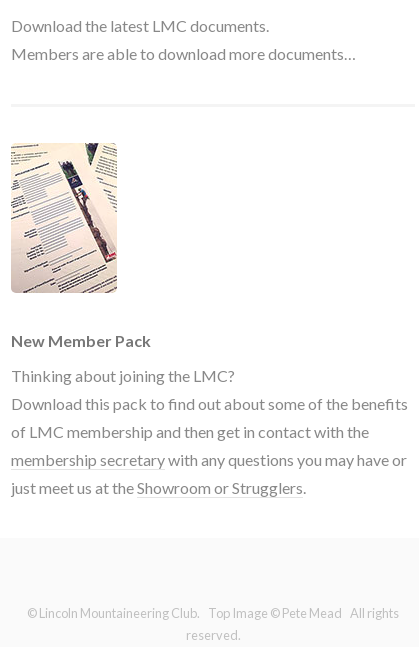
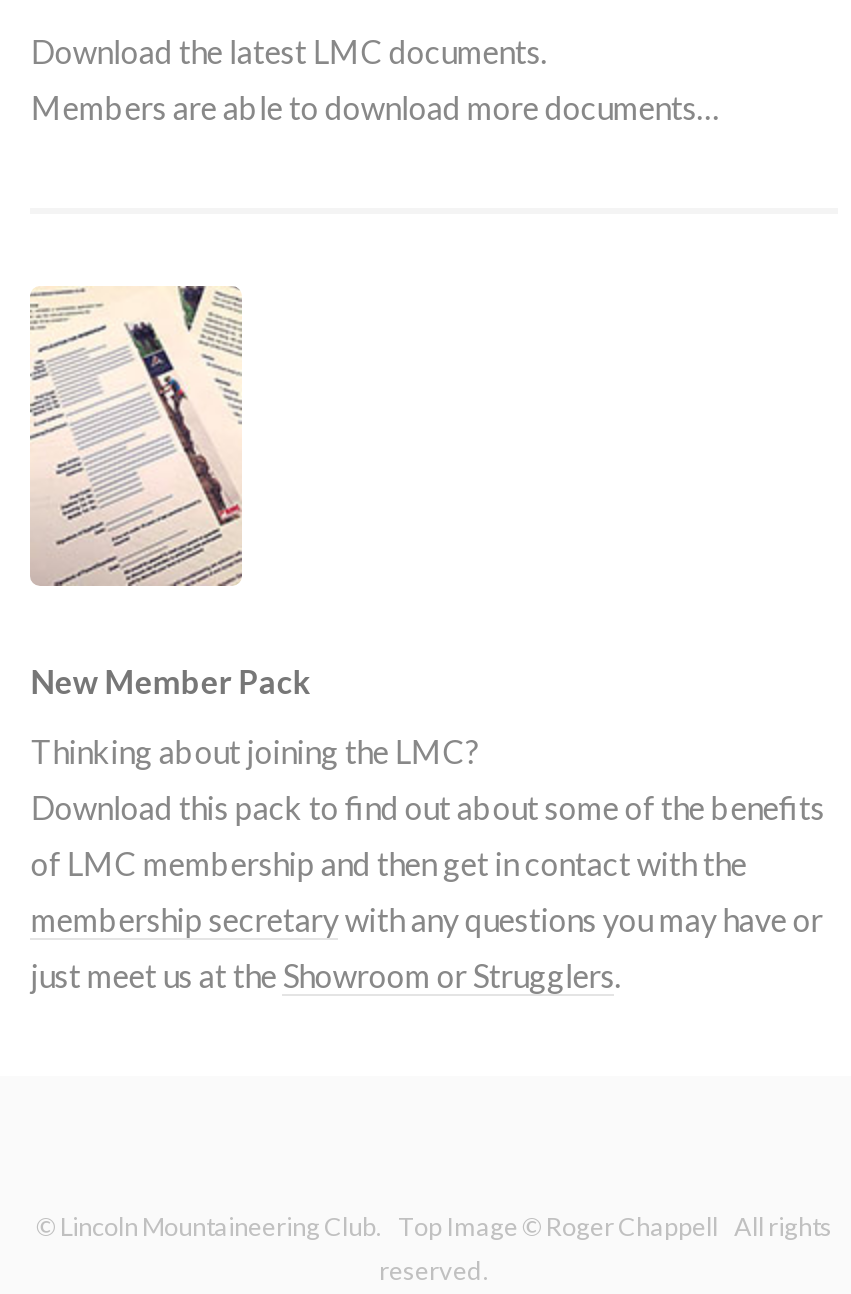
- © Lincoln Mountaineering Club. Top Image © Pete Mead All rights
+ © Lincoln Mountaineering Club. Top Image © Roger Chappell All rights
